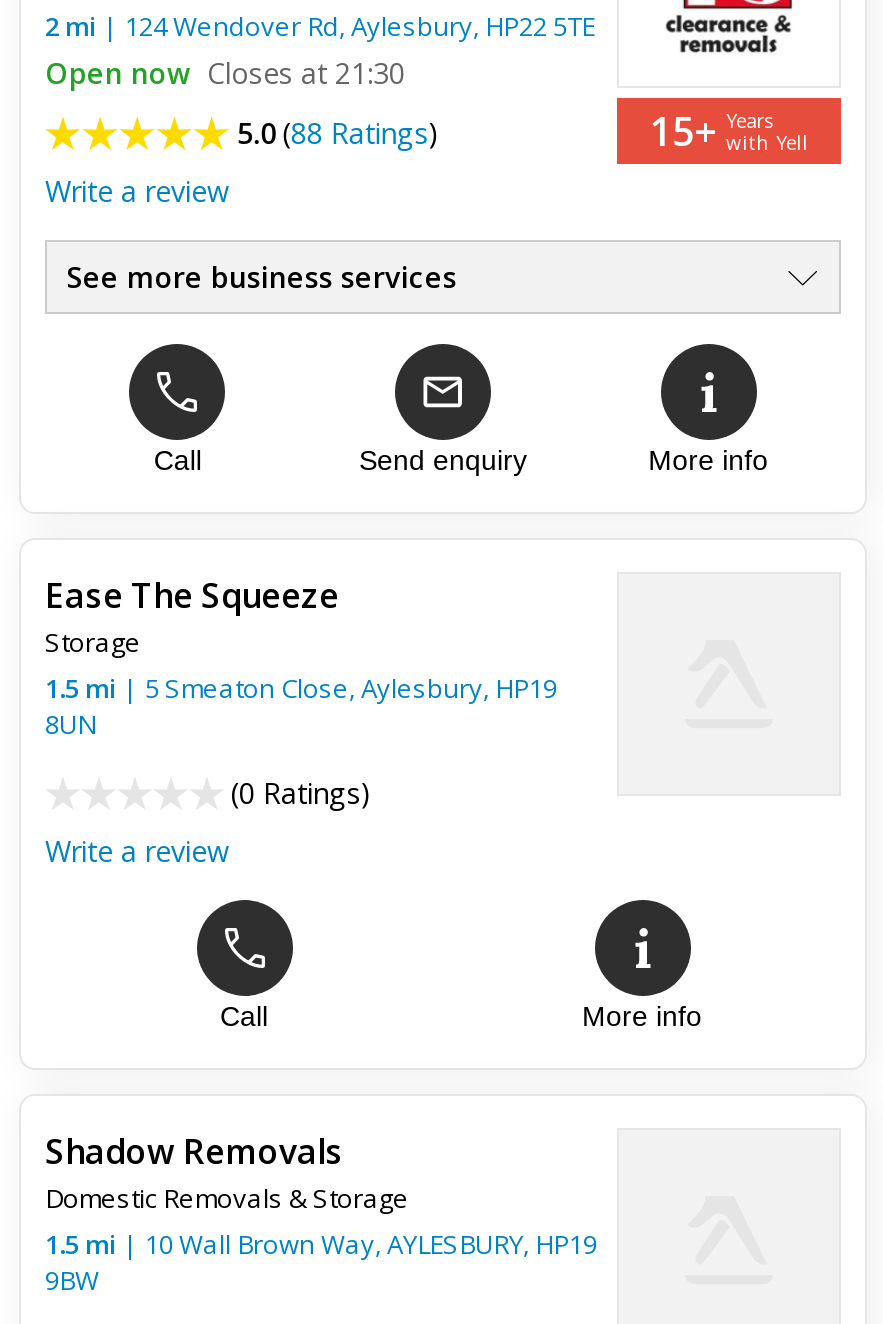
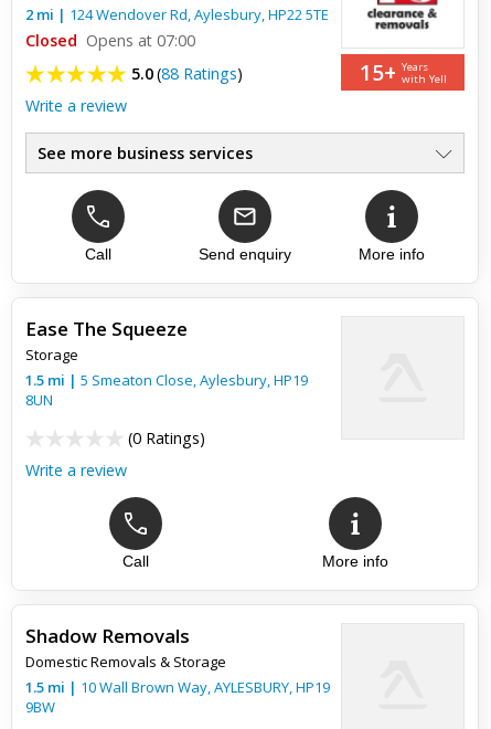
- Open now Closes at 21:30
+ Closed Opens at 07:00
